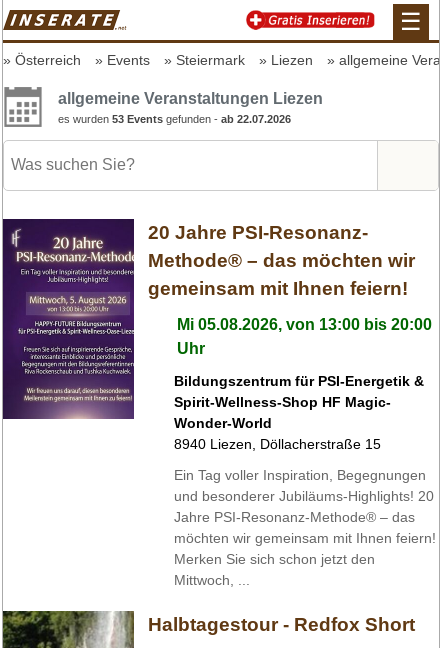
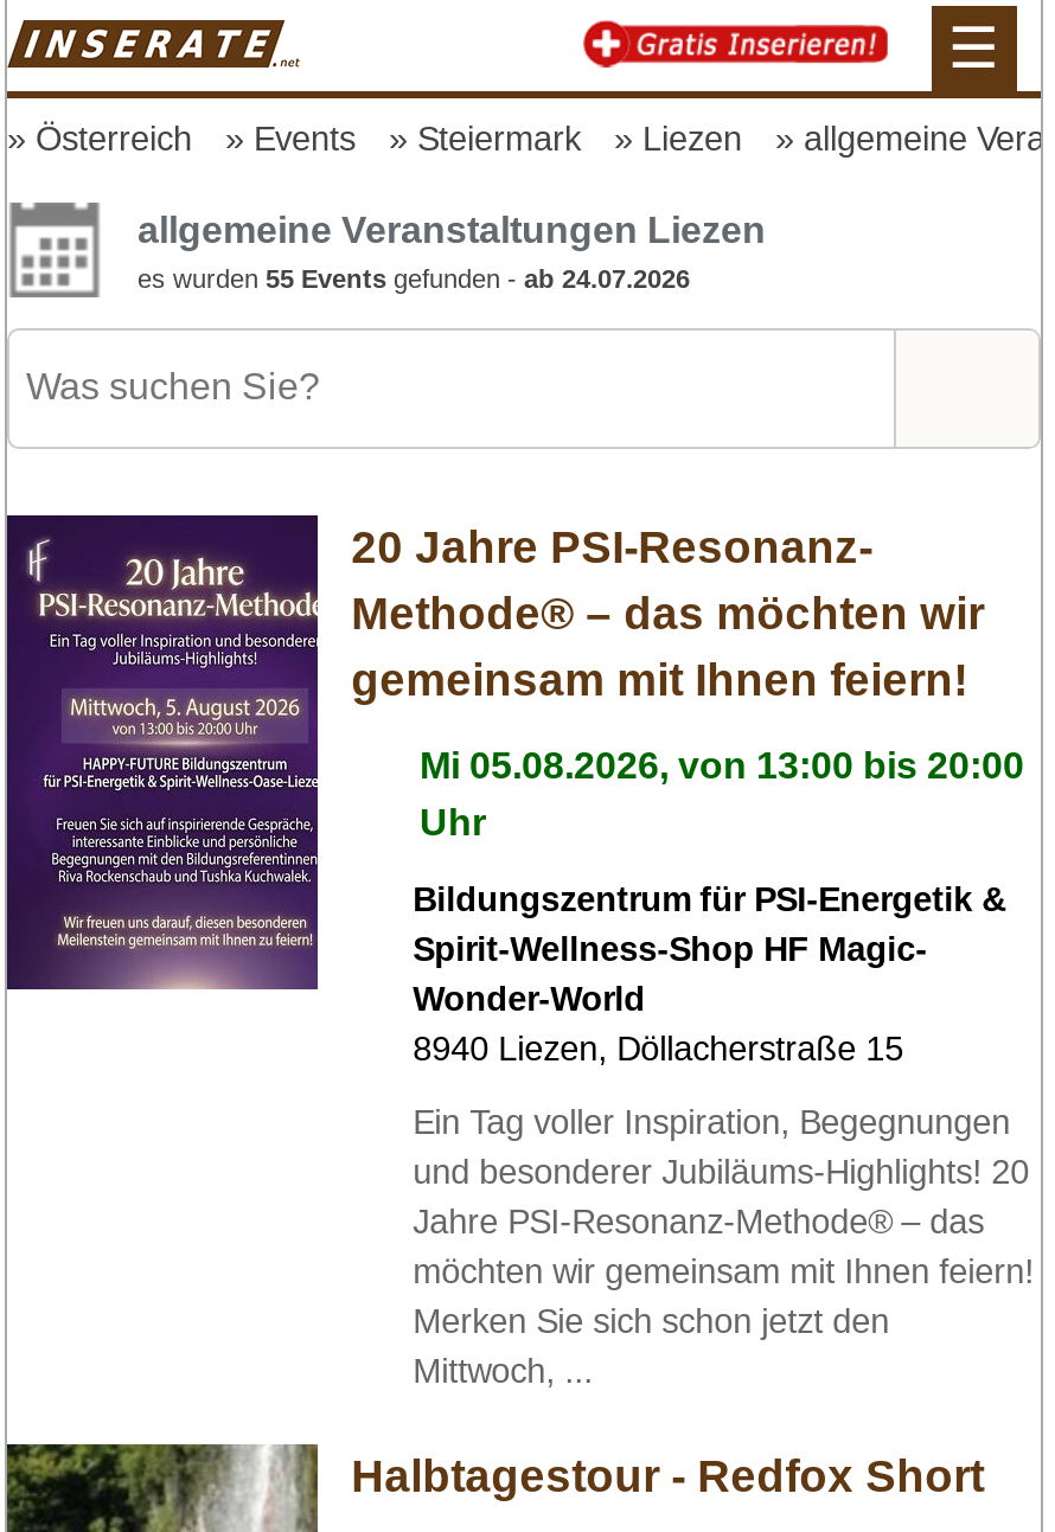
- es wurden 53 Events gefunden - ab 22.07.2026
+ es wurden 55 Events gefunden - ab 24.07.2026
